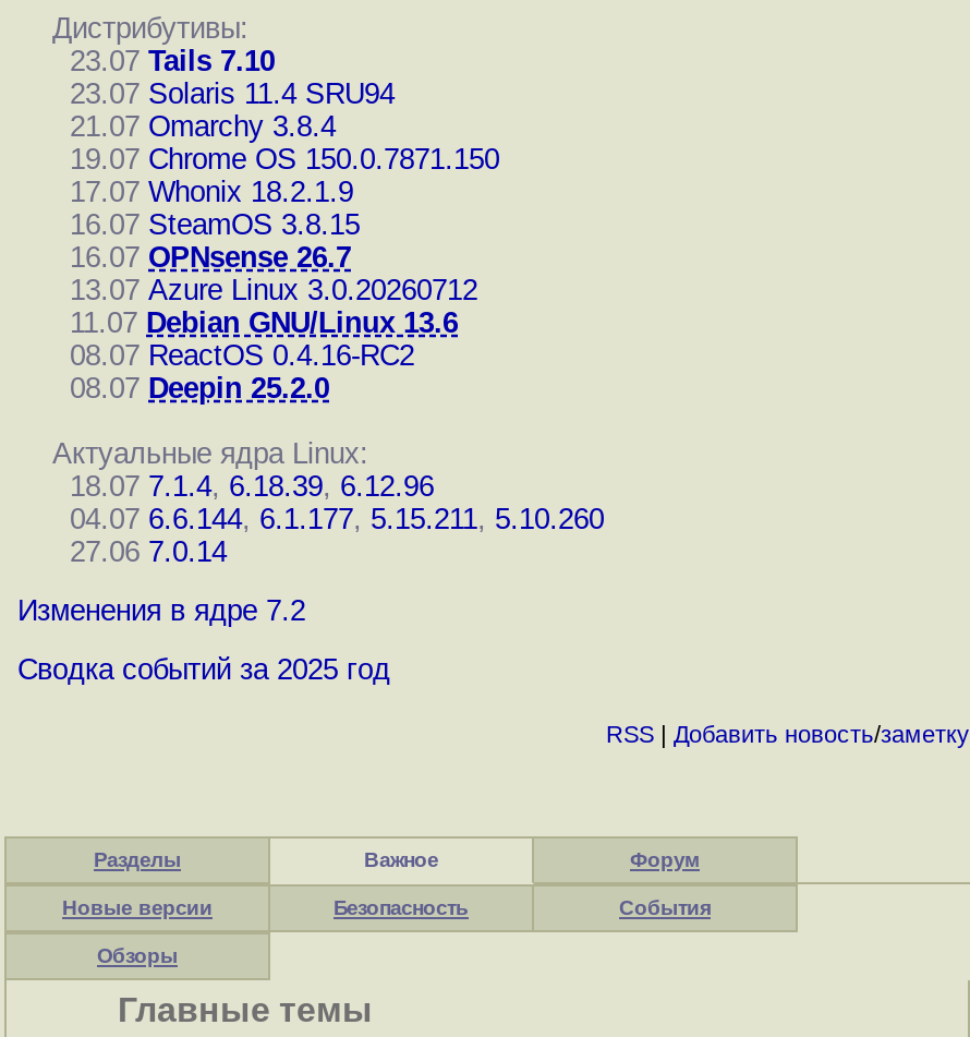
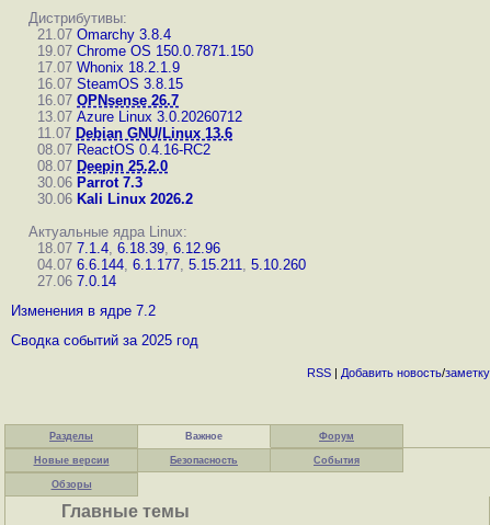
- 23.07 Tails 7.10
- 23.07 Solaris 11.4 SRU94

moved up: 21.07 Omarchy 3.8.4 | 19.07 Chrome OS 150.0.7871.150 | 17.07 Whonix 18.2.1.9 | ... | 08.07 ReactOS 0.4.16-RC2 | 08.07 Deepin 25.2.0

+ 30.06 Parrot 7.3
+ 30.06 Kali Linux 2026.2
